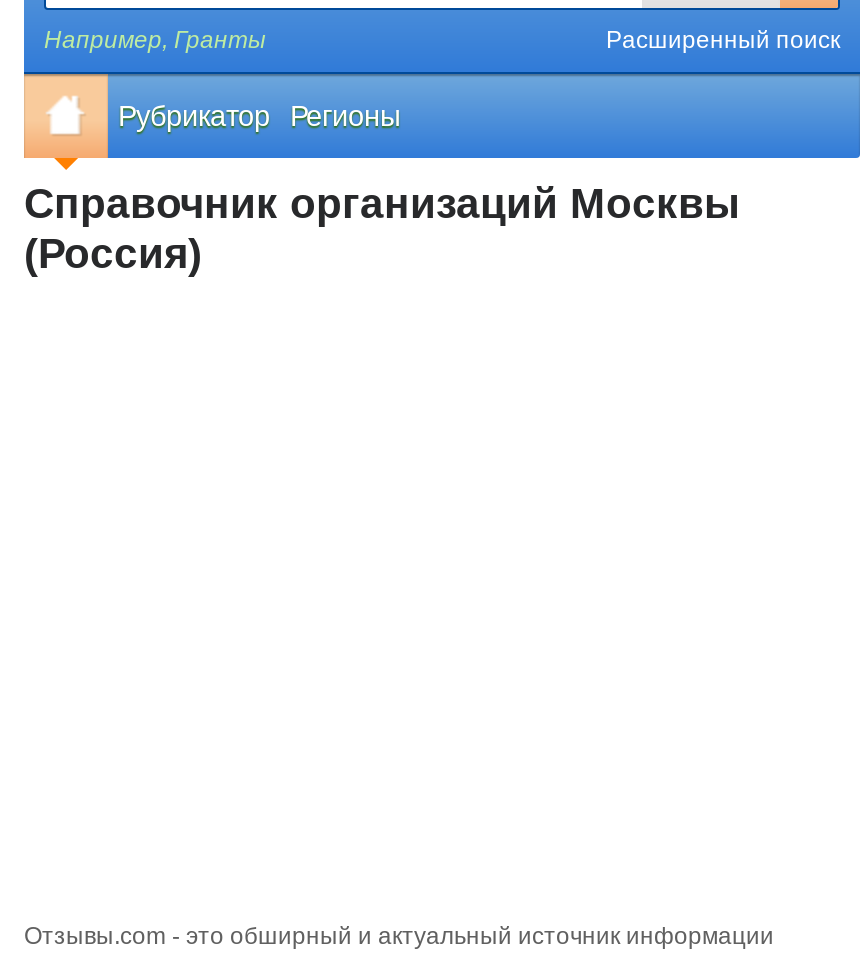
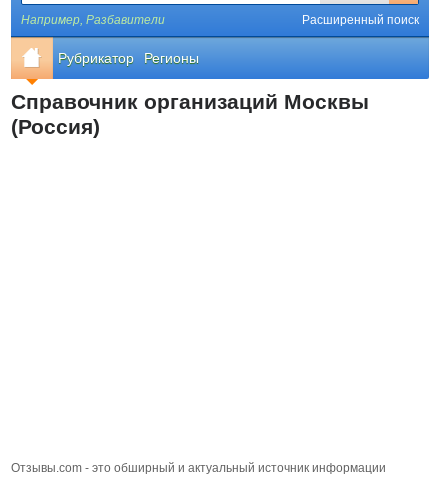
- Например, Гранты
+ Например, Разбавители
